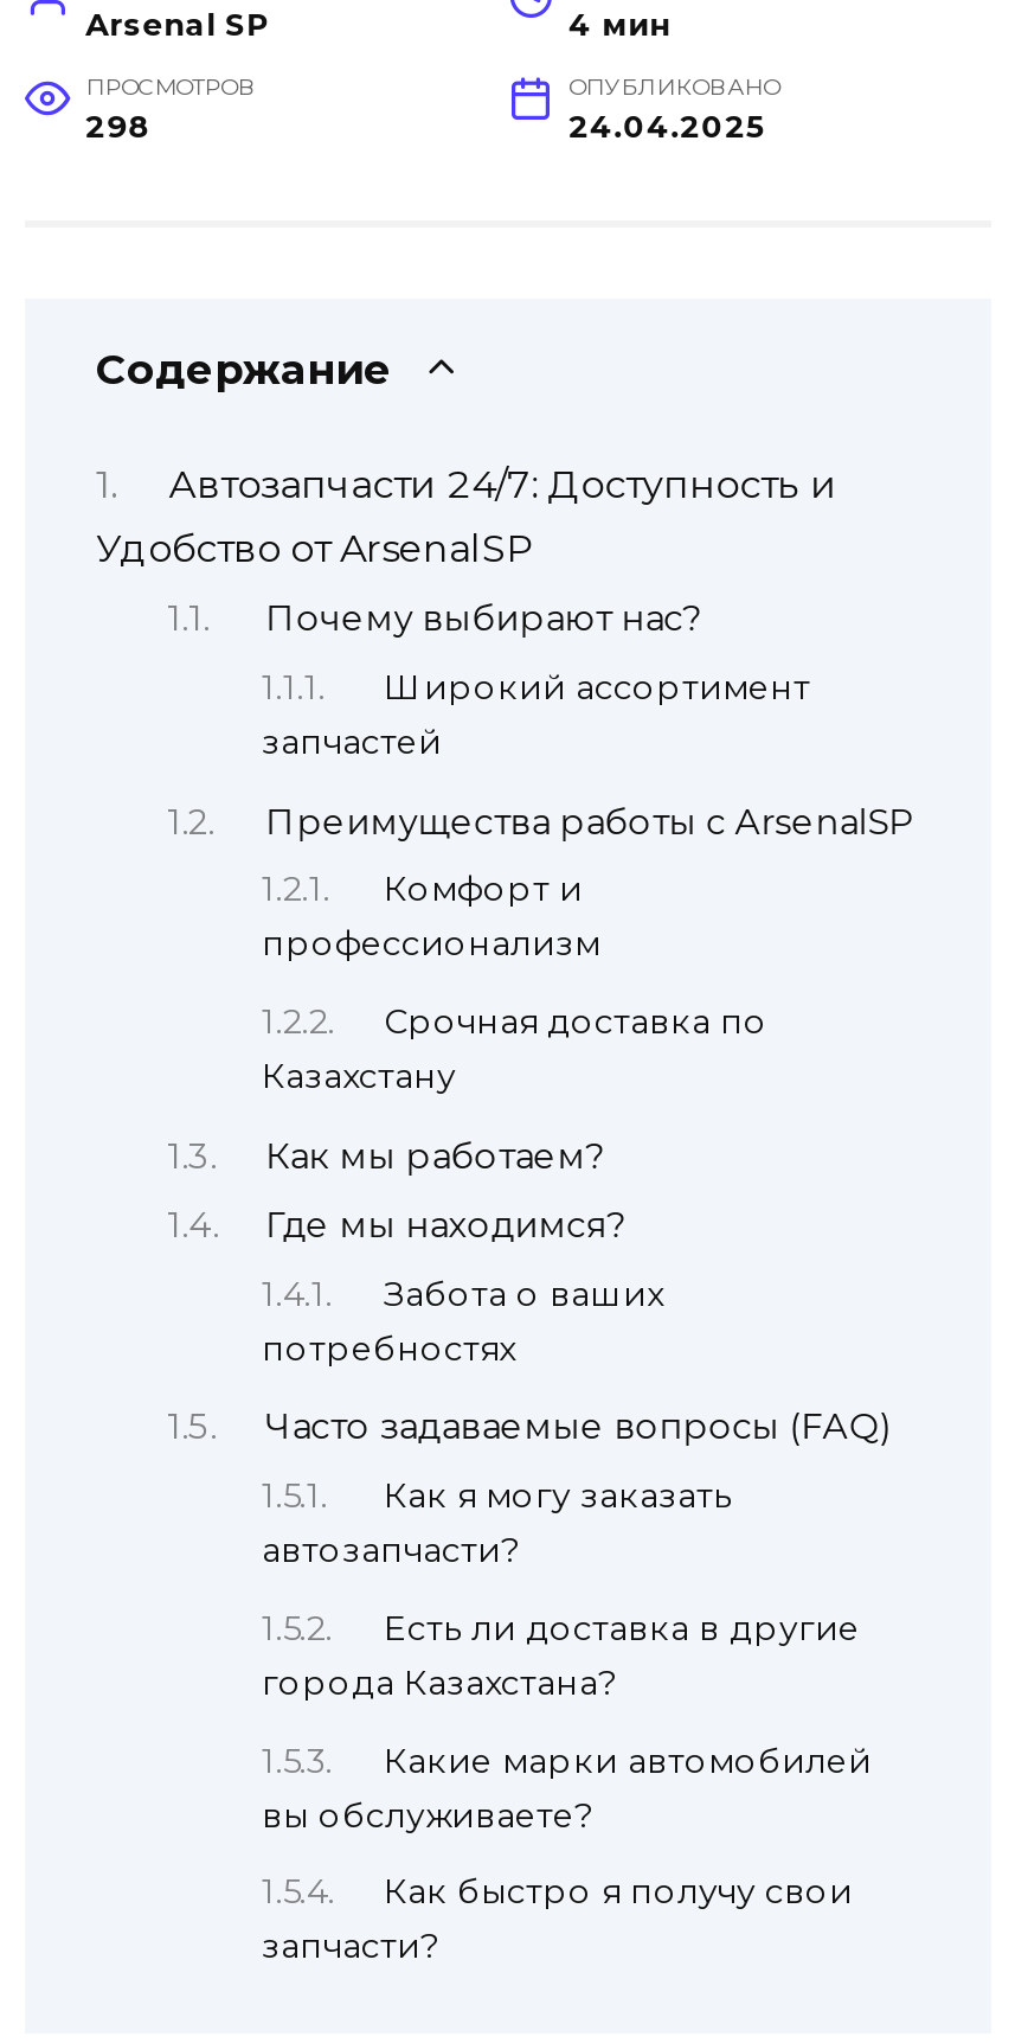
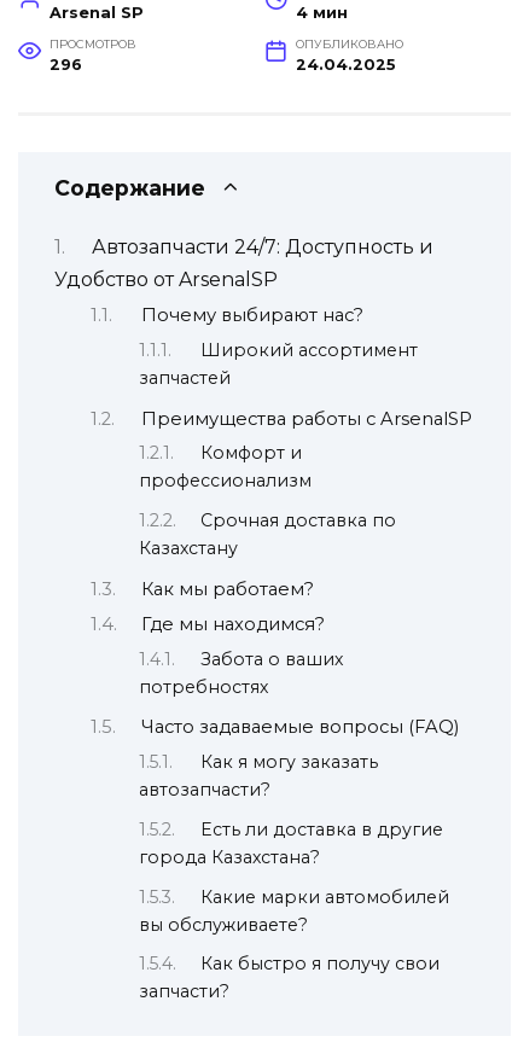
- 298
+ 296
